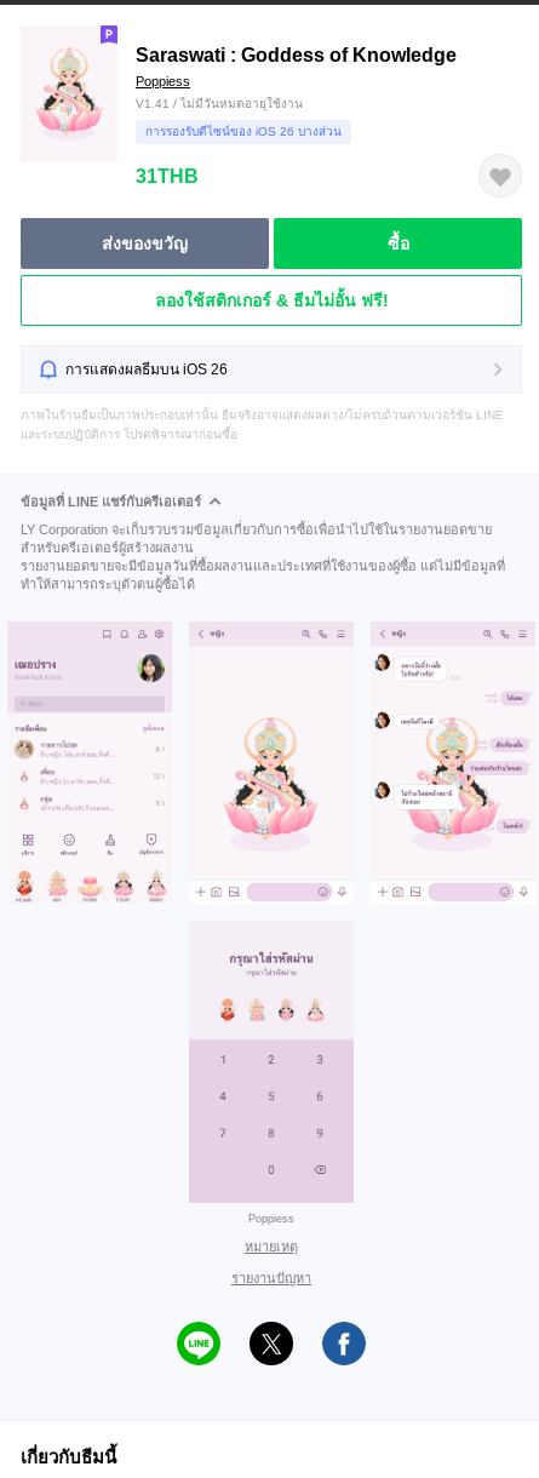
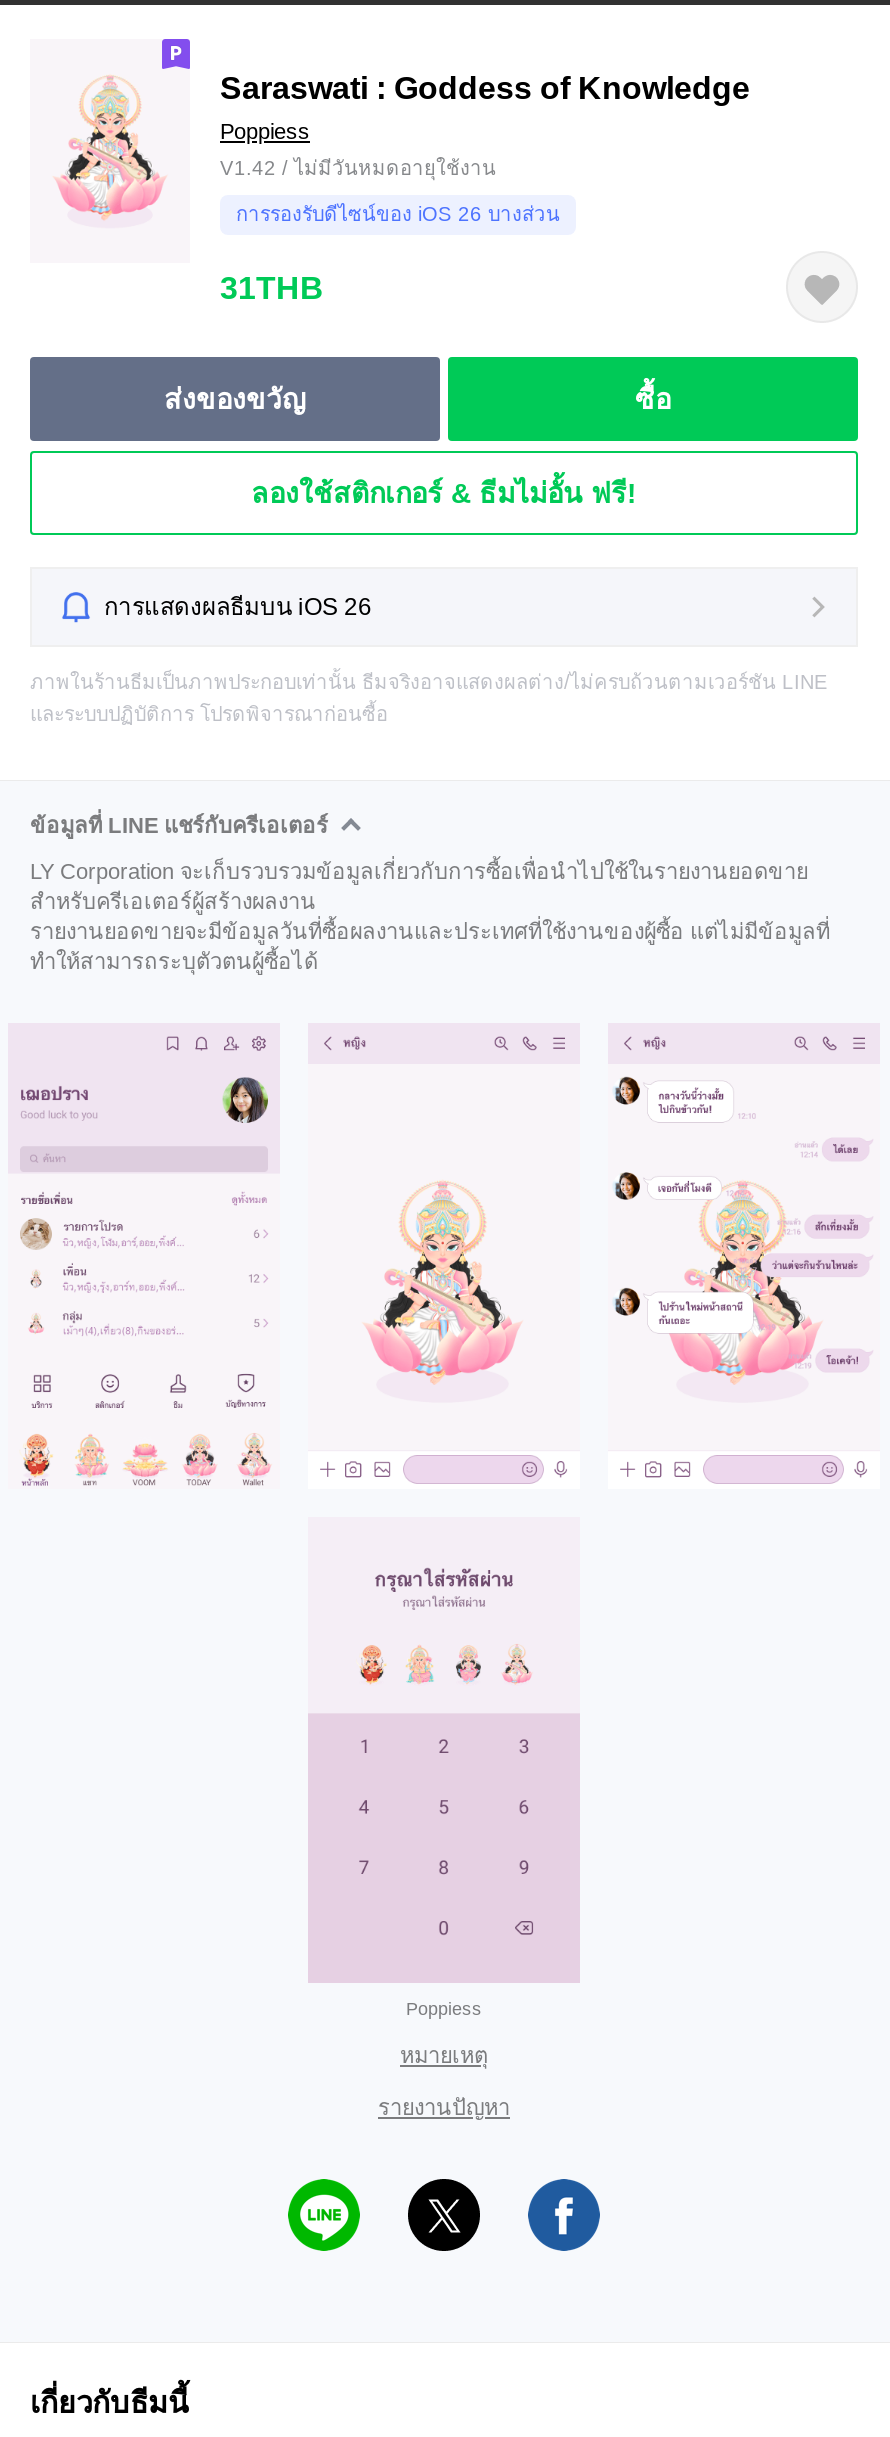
- V1.41 / ไม่มีวันหมดอายุใช้งาน
+ V1.42 / ไม่มีวันหมดอายุใช้งาน
